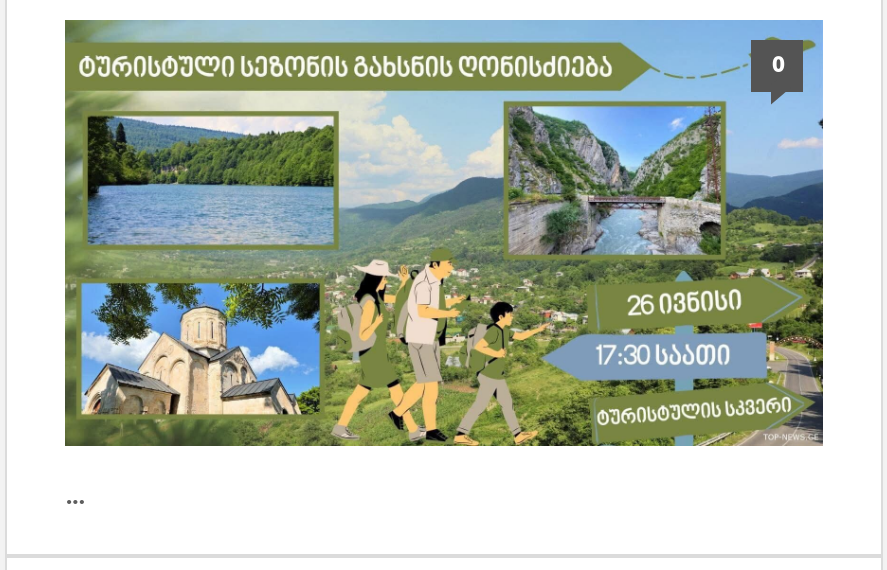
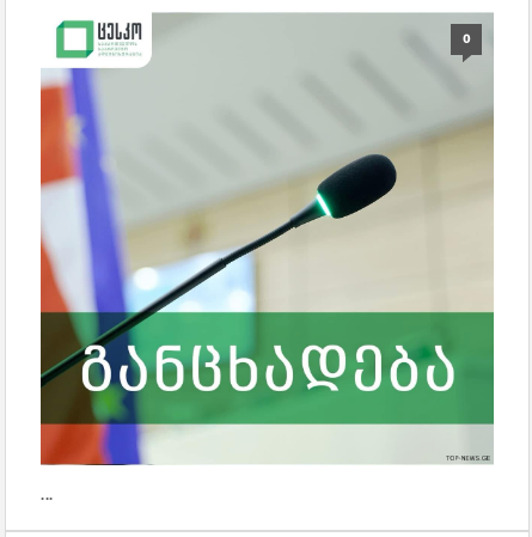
- [image]
+ [image]
